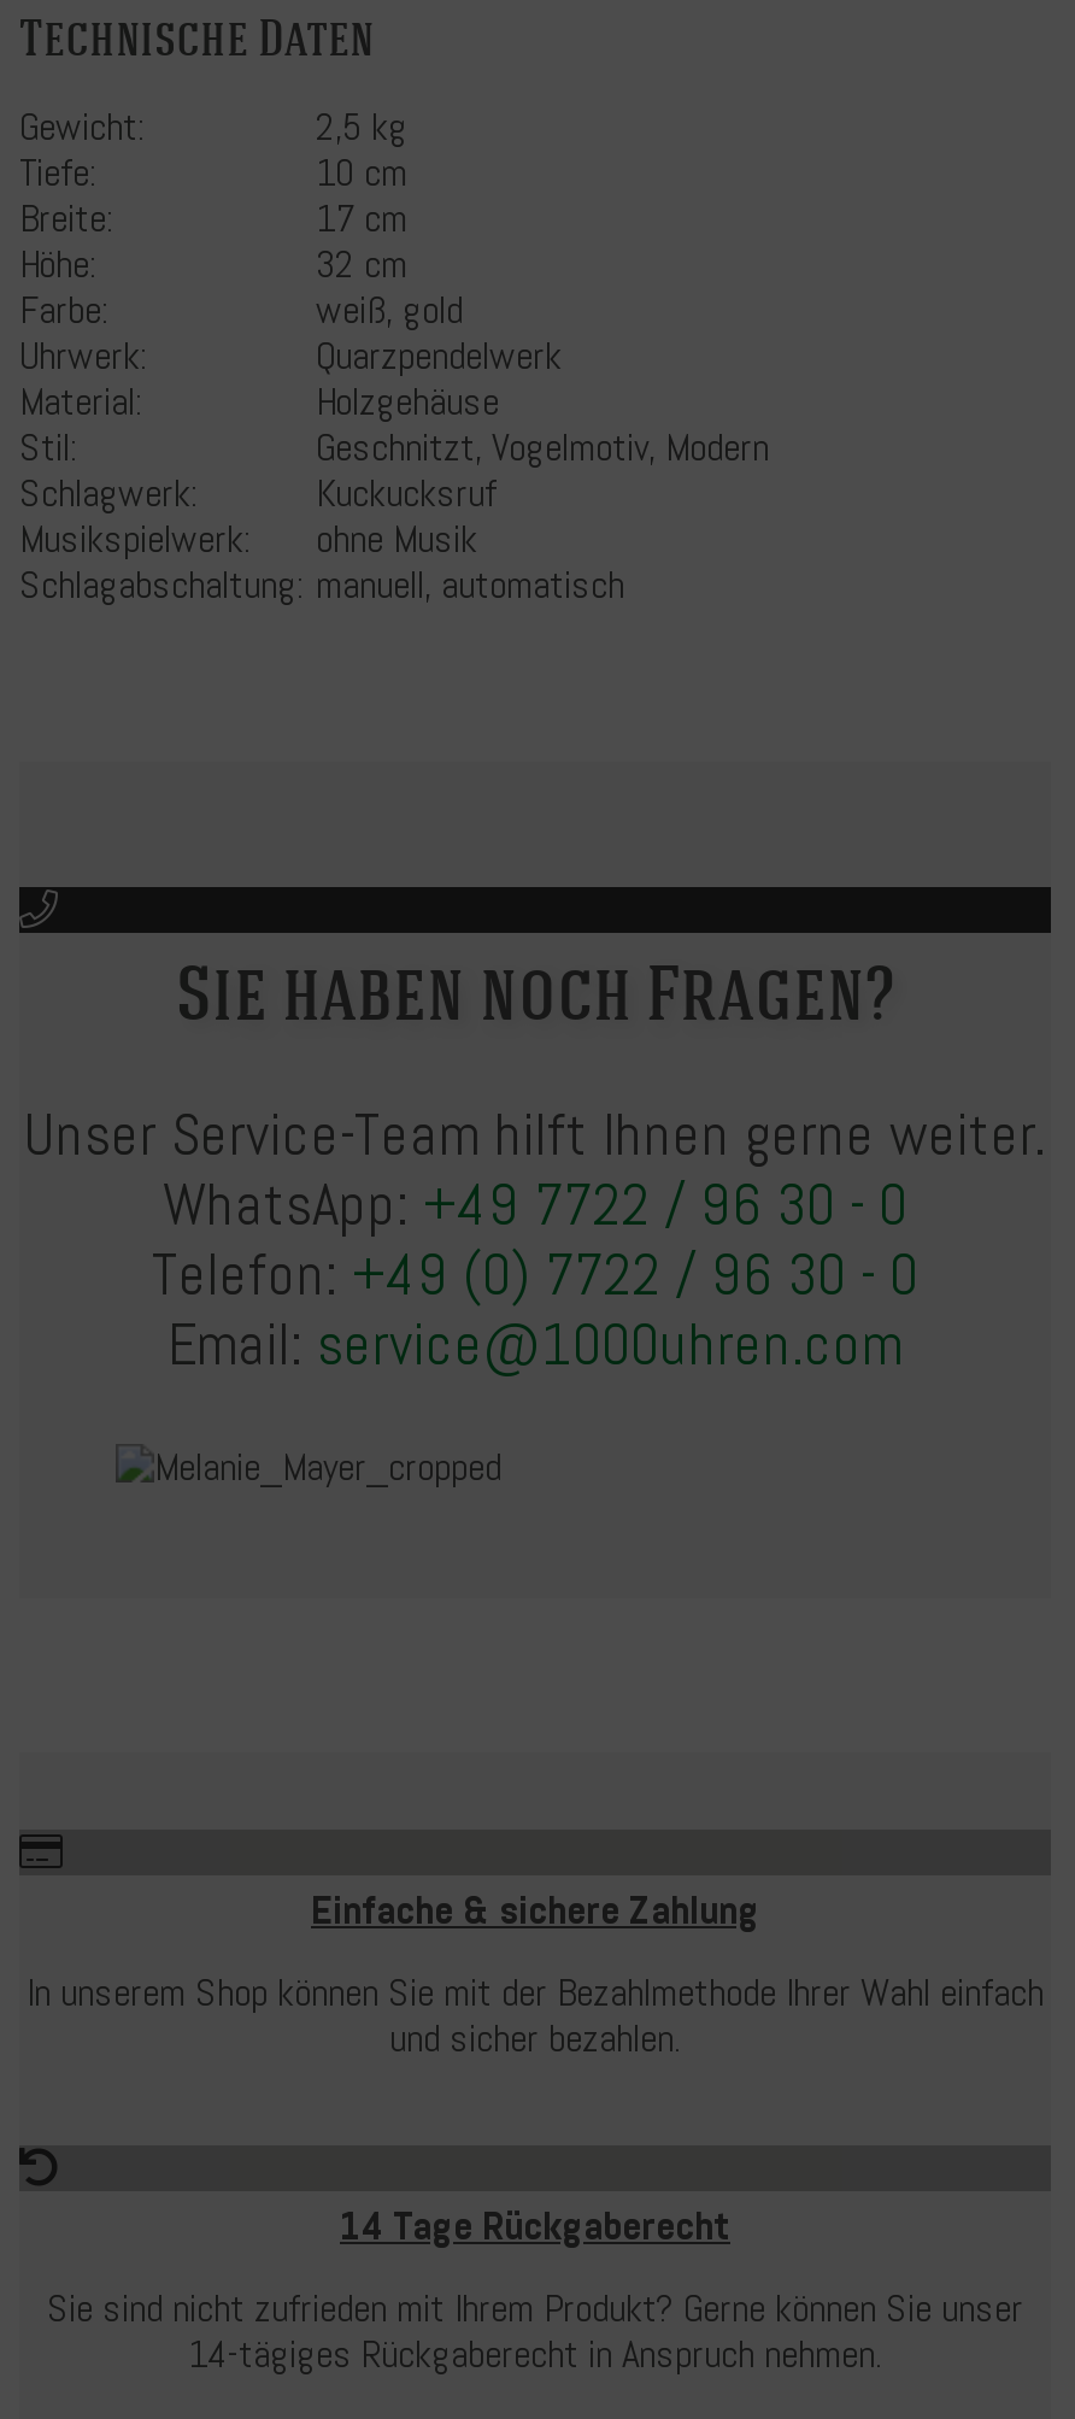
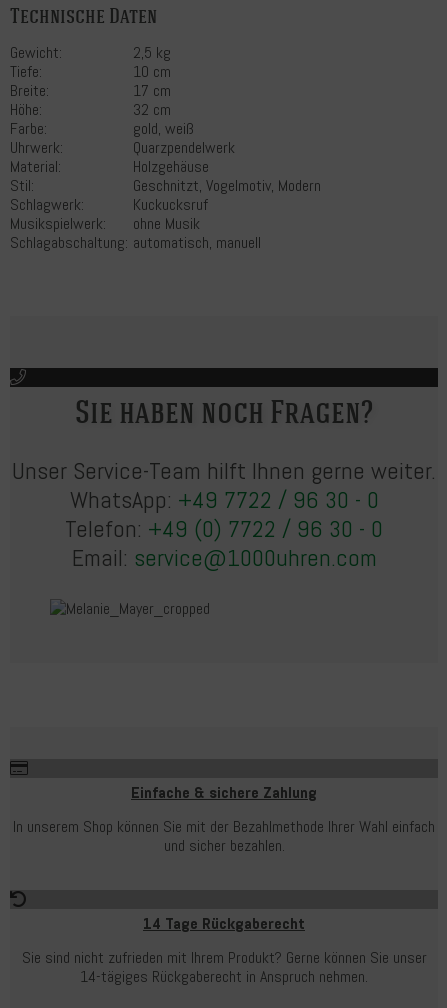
- weiß, gold
+ gold, weiß

- Schlagabschaltung: manuell, automatisch
+ Schlagabschaltung: automatisch, manuell
